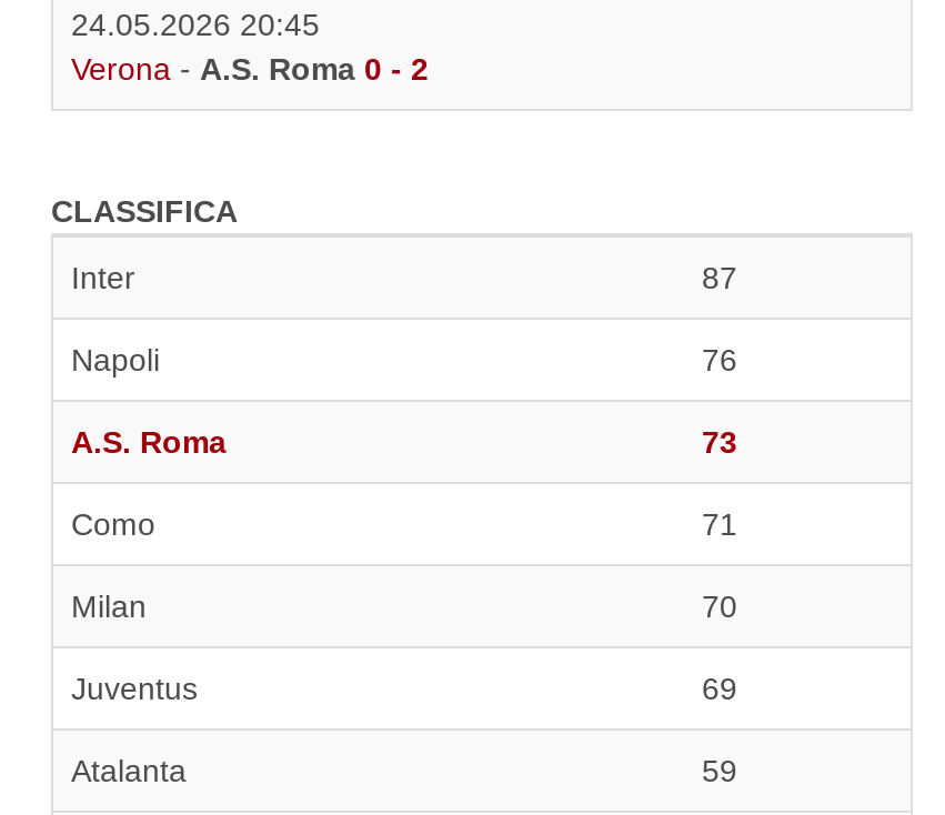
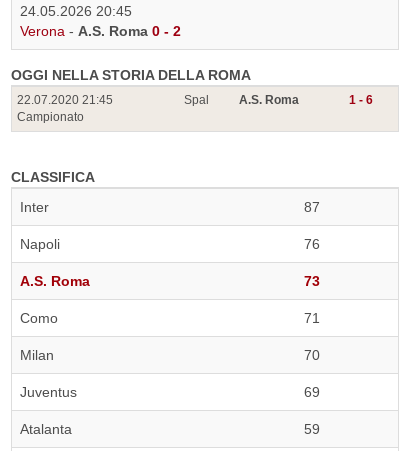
+ OGGI NELLA STORIA DELLA ROMA
+ 22.07.2020 21:45
+ Campionato

+ Spal
+ A.S. Roma
+ 1 - 6
